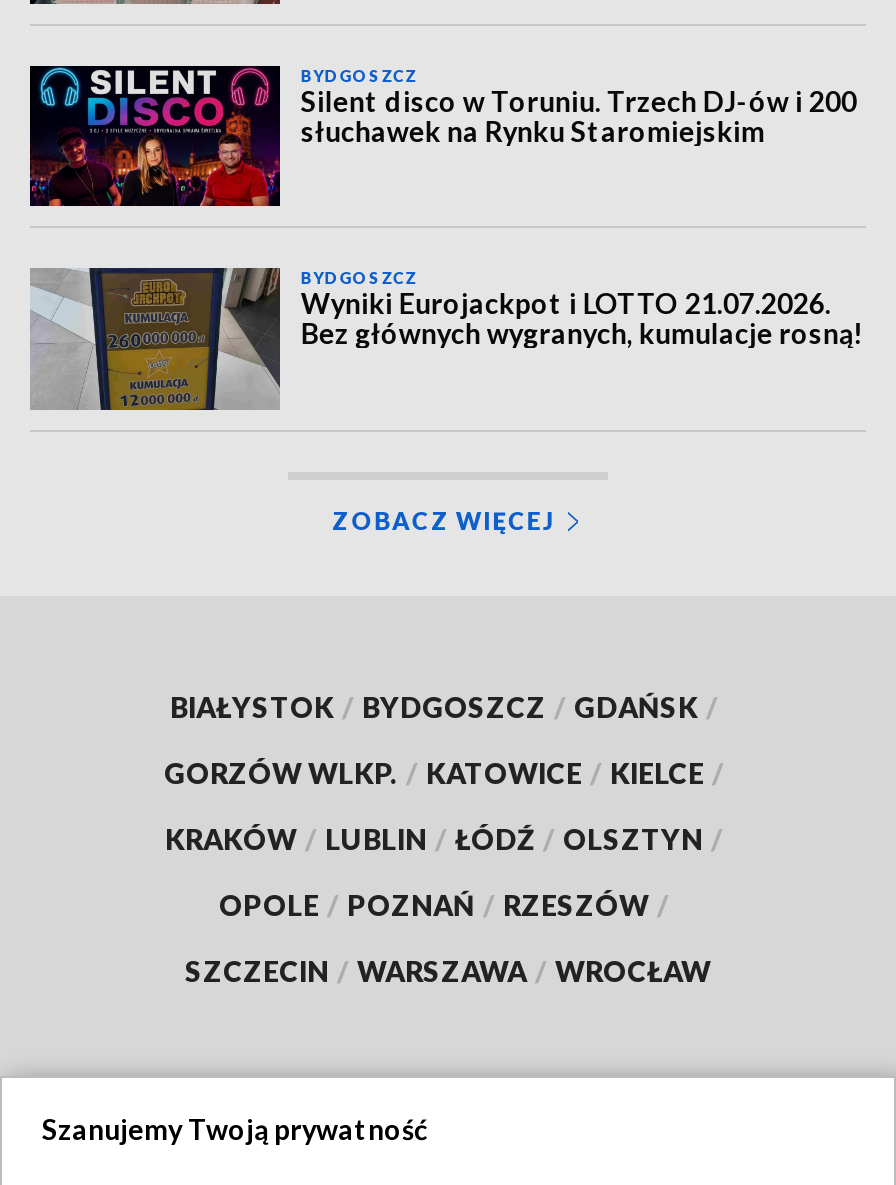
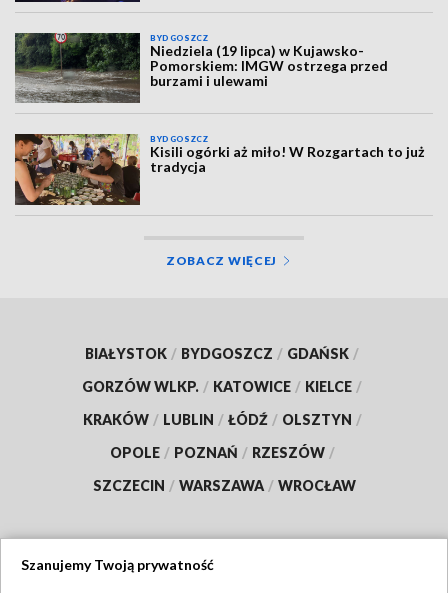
- [image]
- Silent disco w Toruniu. Trzech DJ-ów i 200
- słuchawek na Rynku Staromiejskim
+ [image]
+ Niedziela (19 lipca) w Kujawsko-
+ Pomorskiem: IMGW ostrzega przed
+ burzami i ulewami

- [image]
- Wyniki Eurojackpot i LOTTO 21.07.2026.
- Bez głównych wygranych, kumulacje rosną!
+ [image]
+ Kisili ogórki aż miło! W Rozgartach to już
+ tradycja
